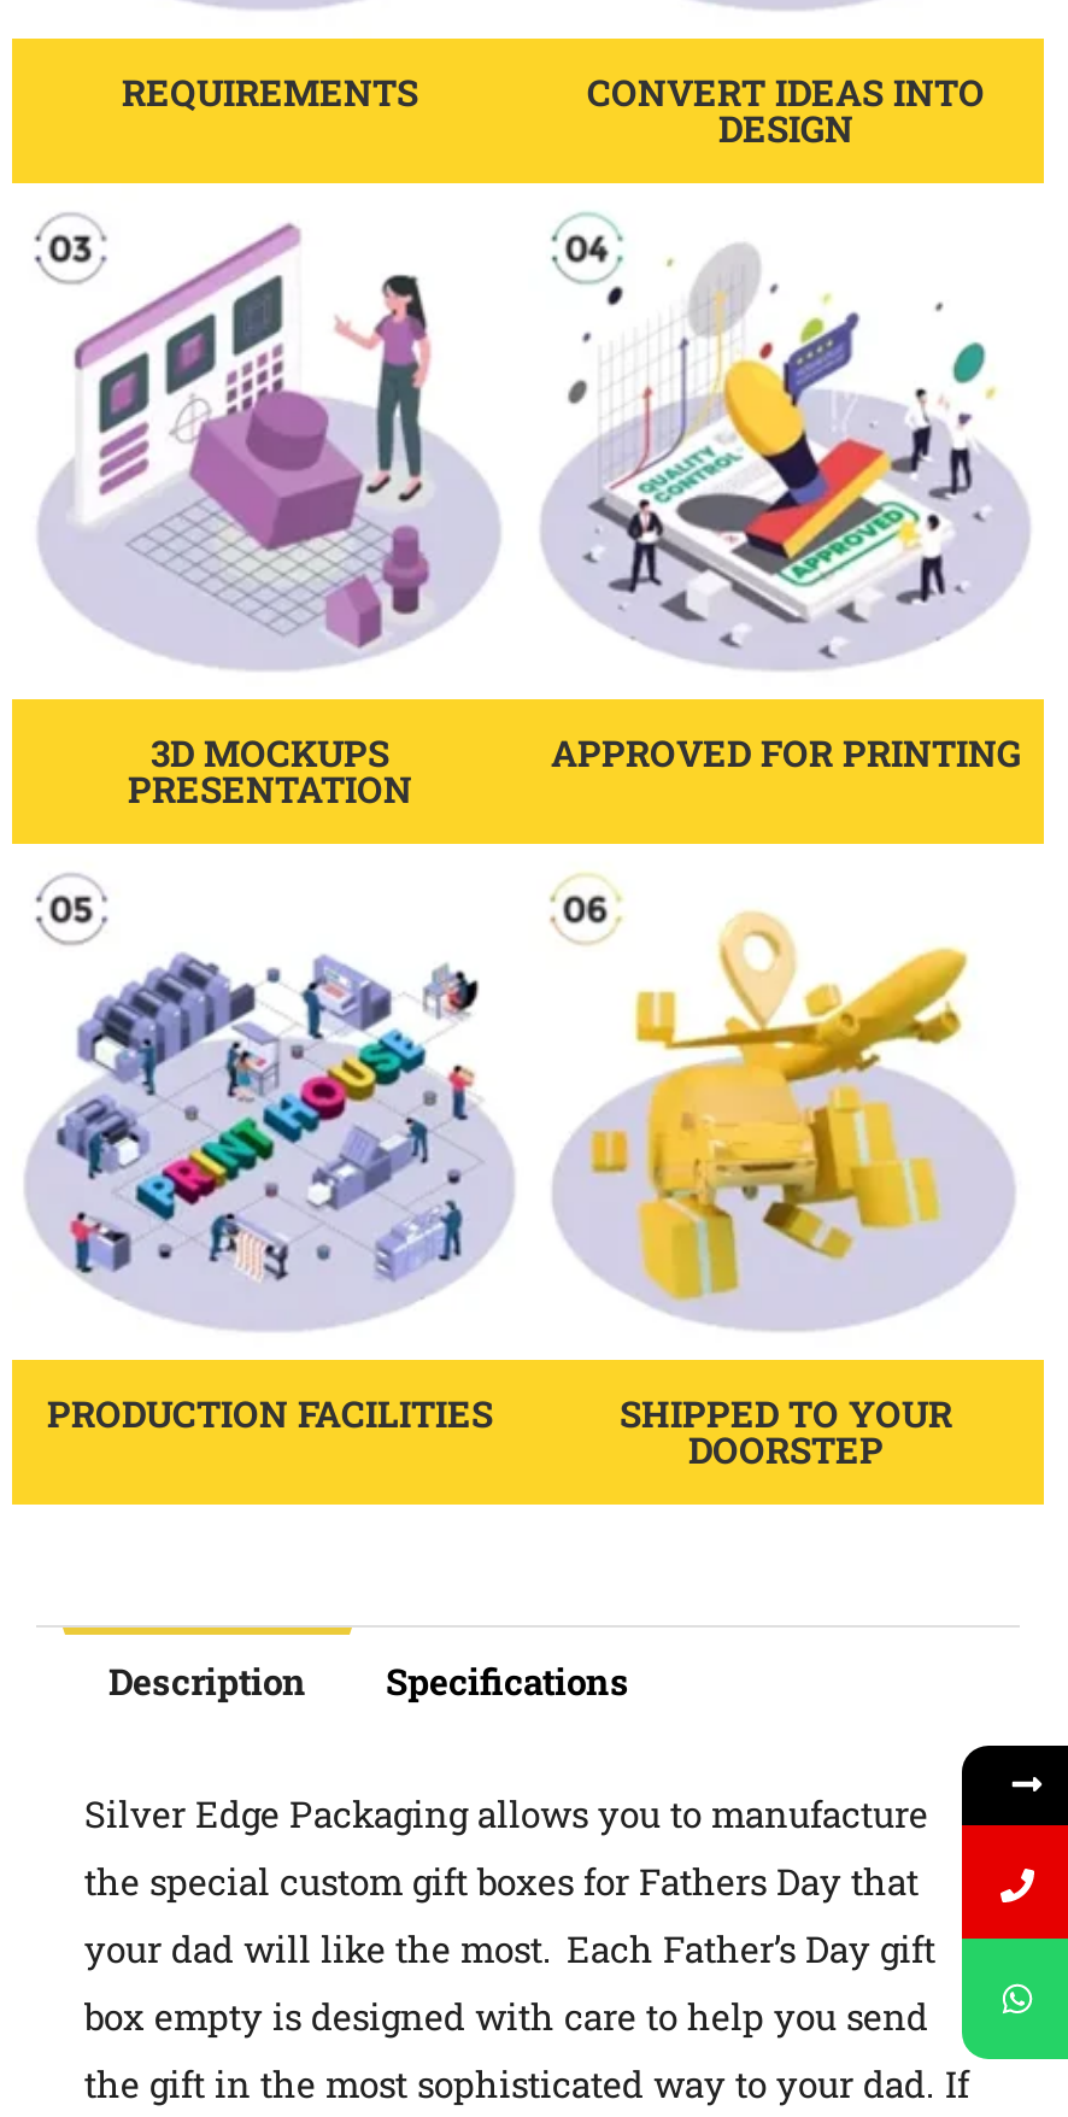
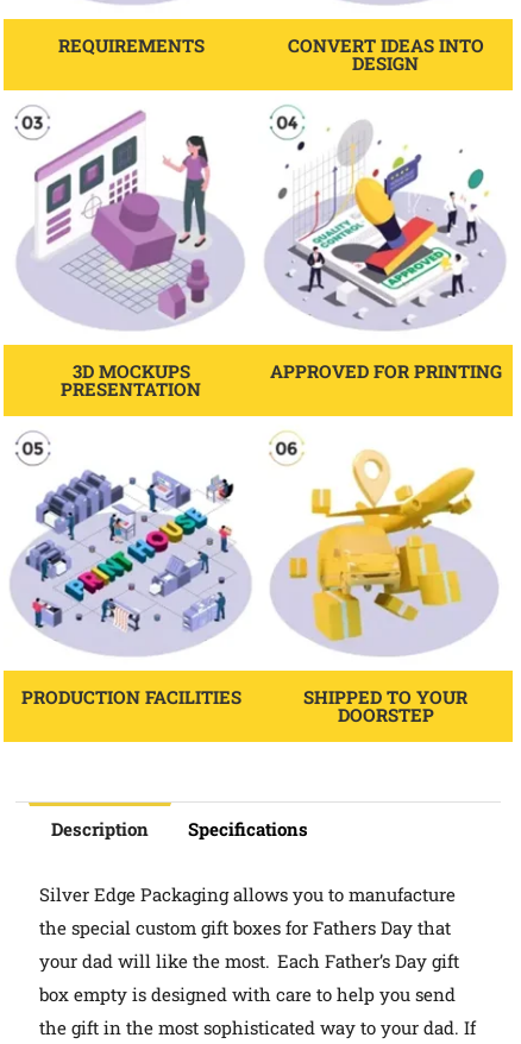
- [image]
